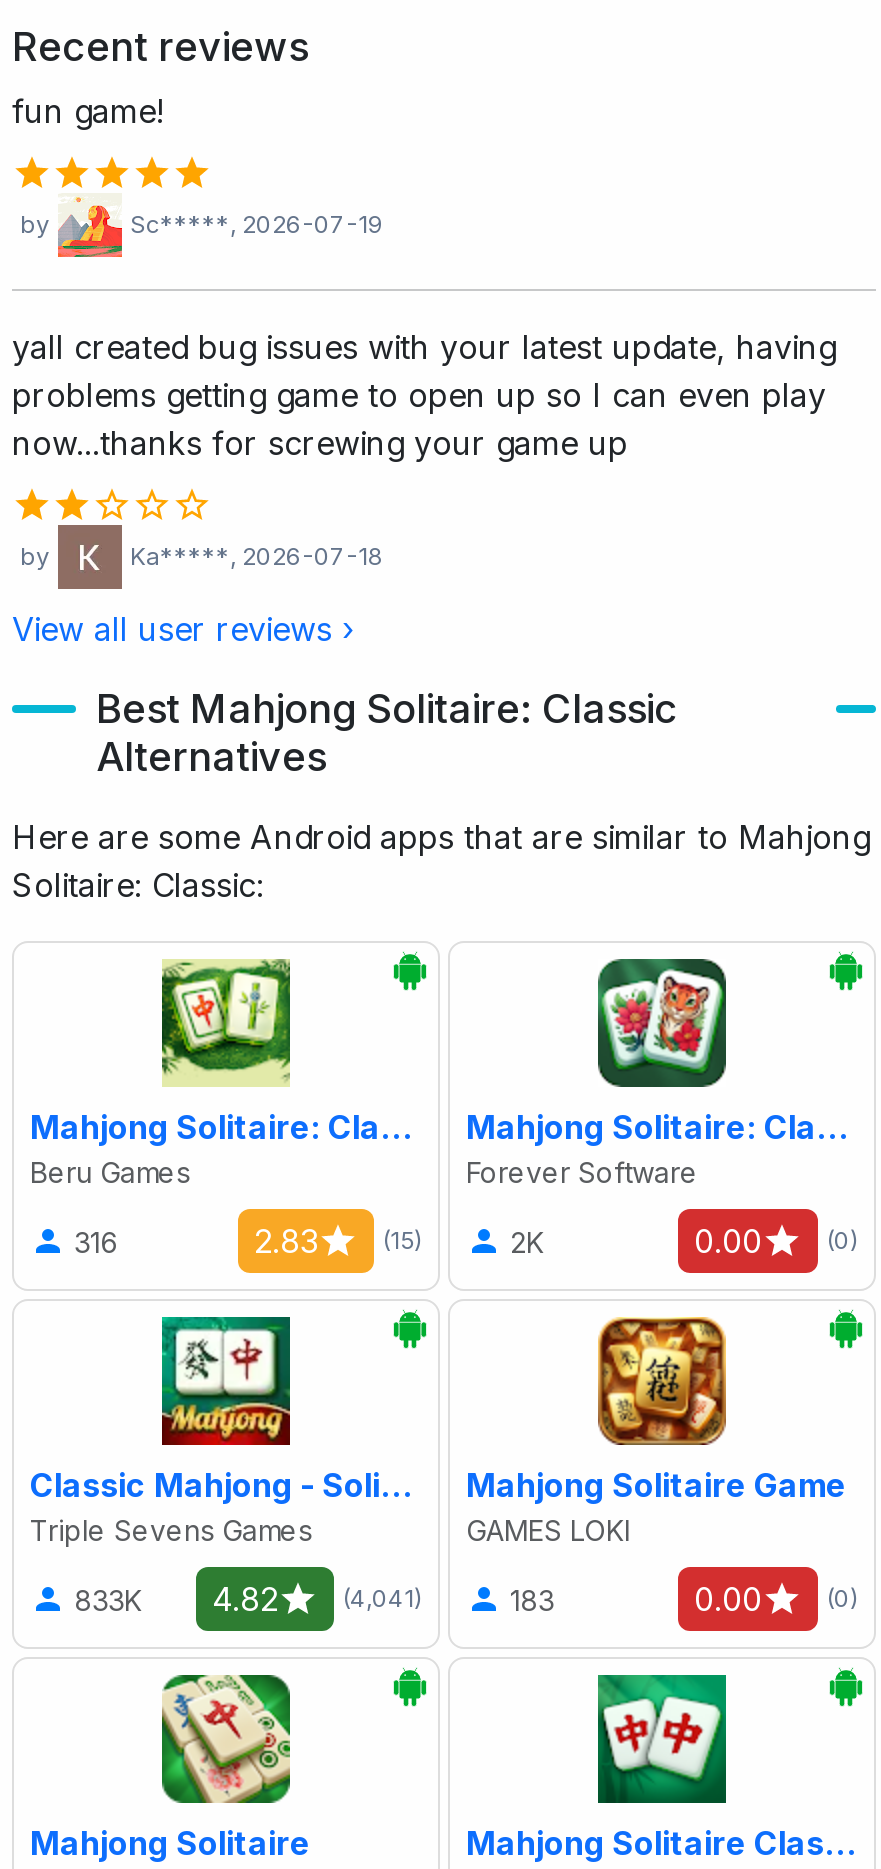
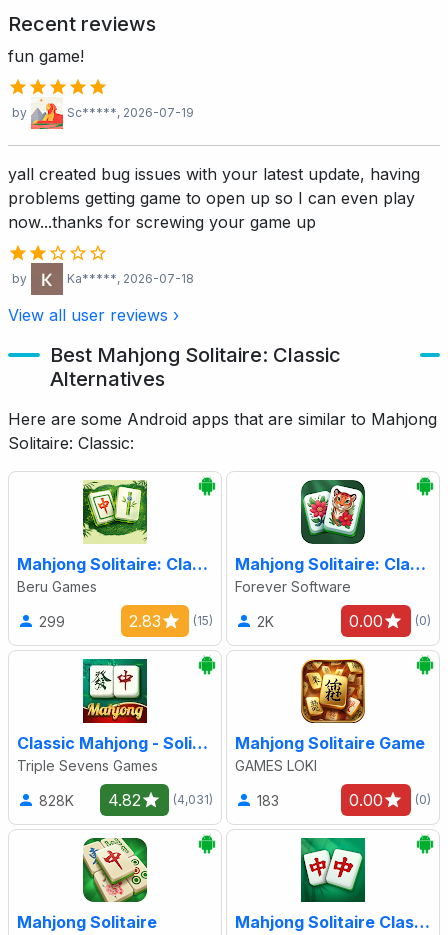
- 316
+ 299

- 833K
+ 828K

- (4,041)
+ (4,031)
